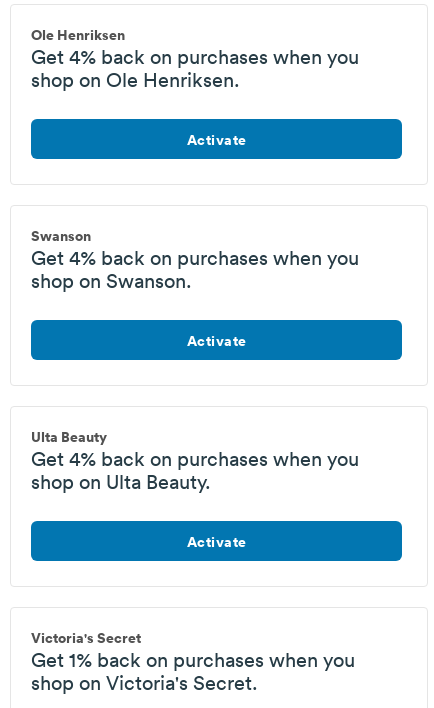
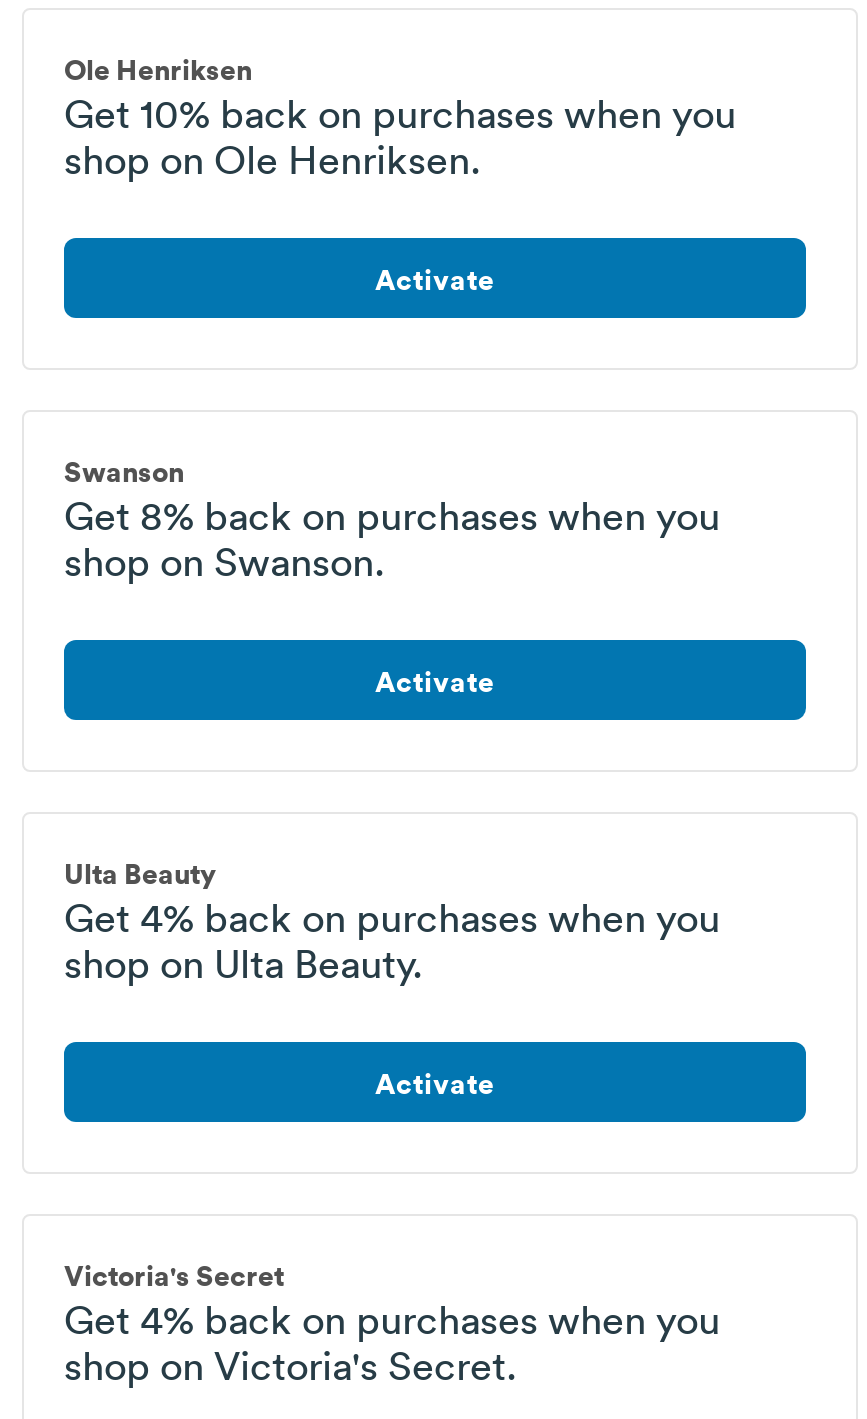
- Get 4% back on purchases when you
+ Get 10% back on purchases when you

- Get 4% back on purchases when you
+ Get 8% back on purchases when you

- Get 1% back on purchases when you
+ Get 4% back on purchases when you
